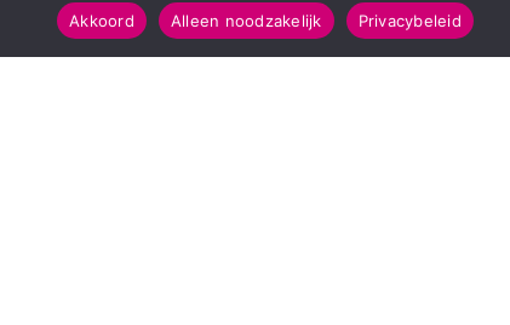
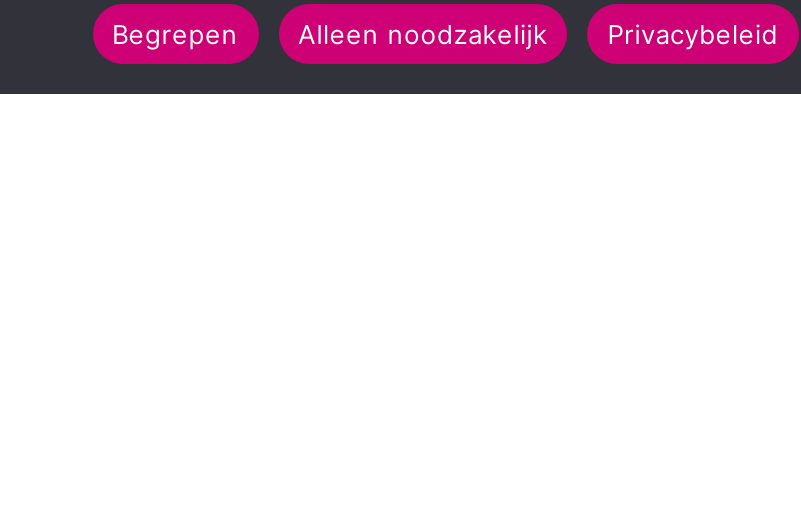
- Akkoord
+ Begrepen
